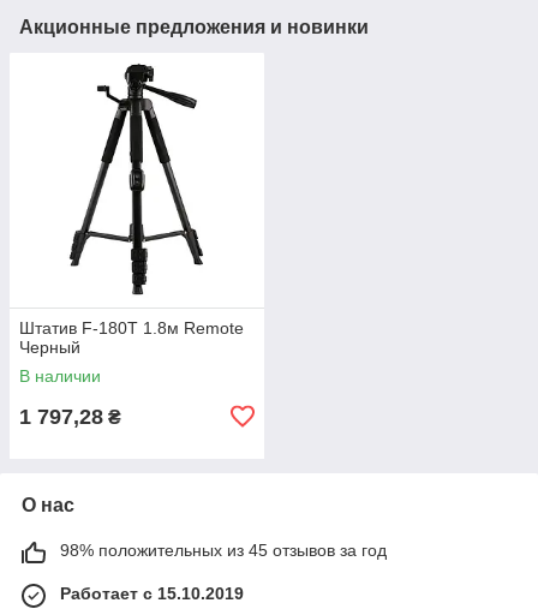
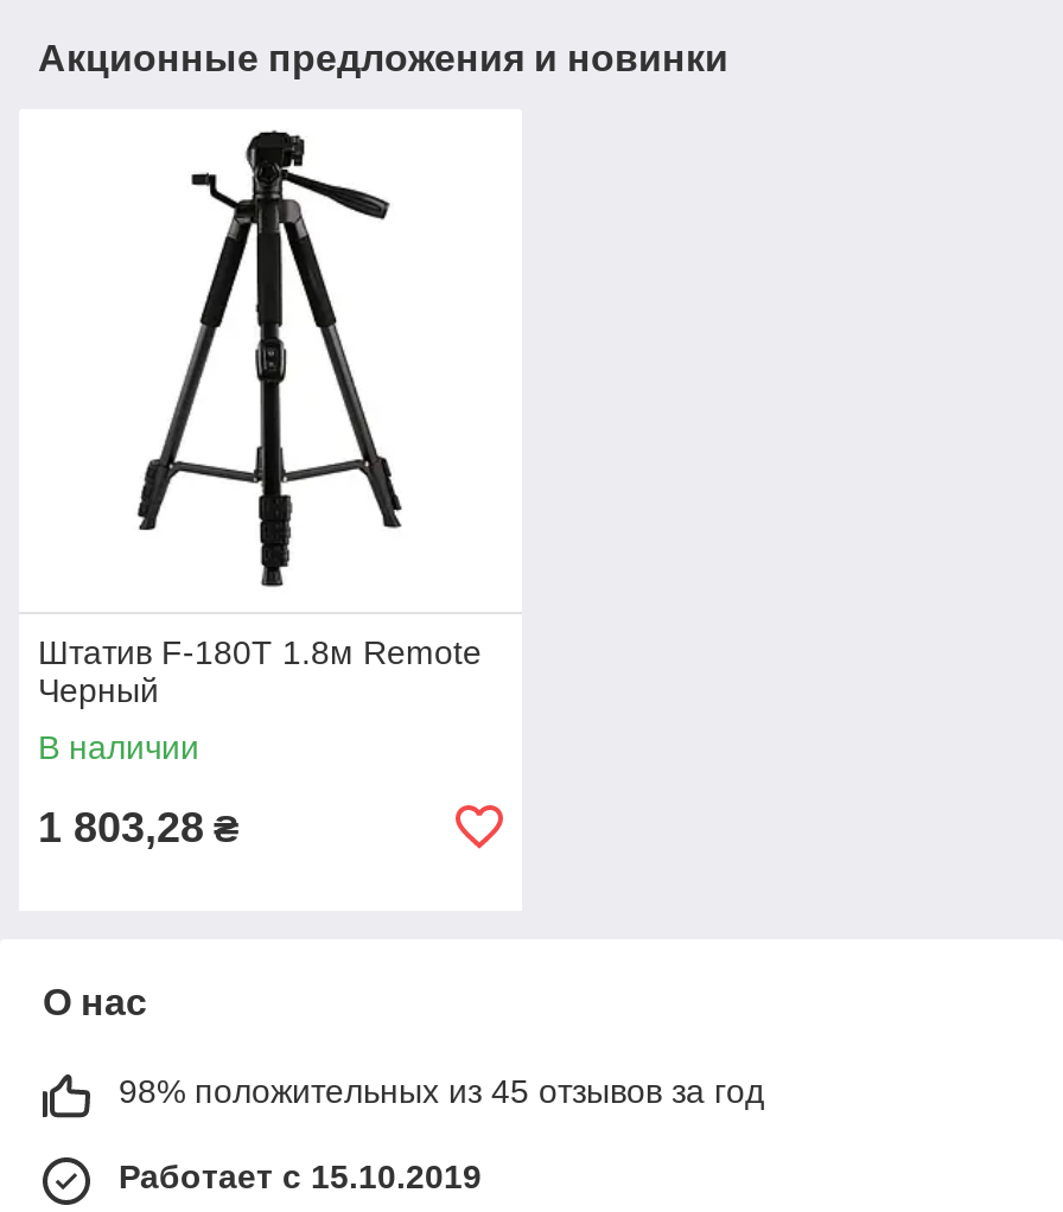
- 1 797,28 ₴
+ 1 803,28 ₴
